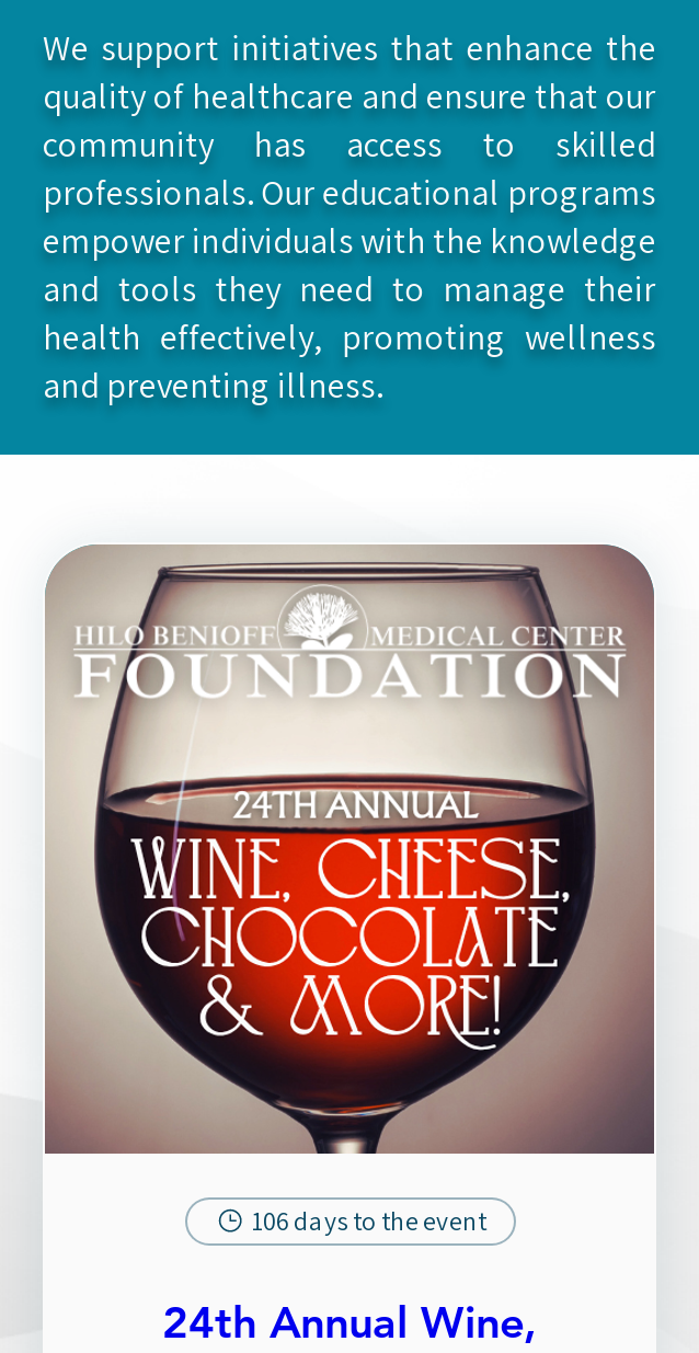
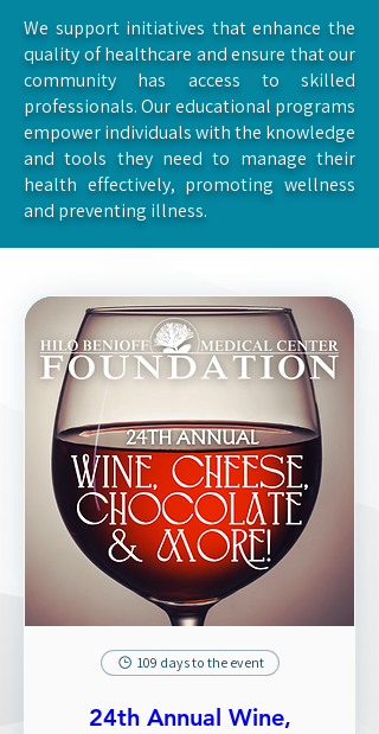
- 106 days to the event
+ 109 days to the event
